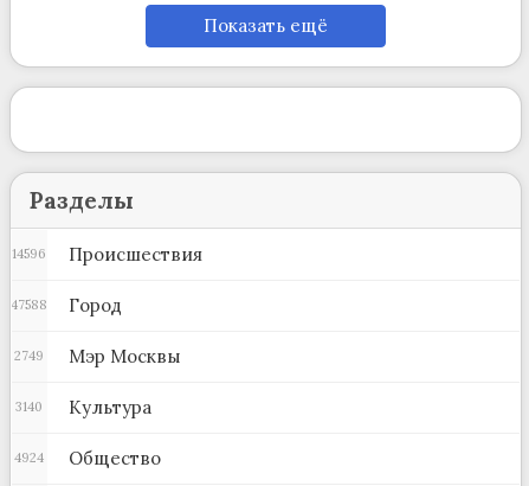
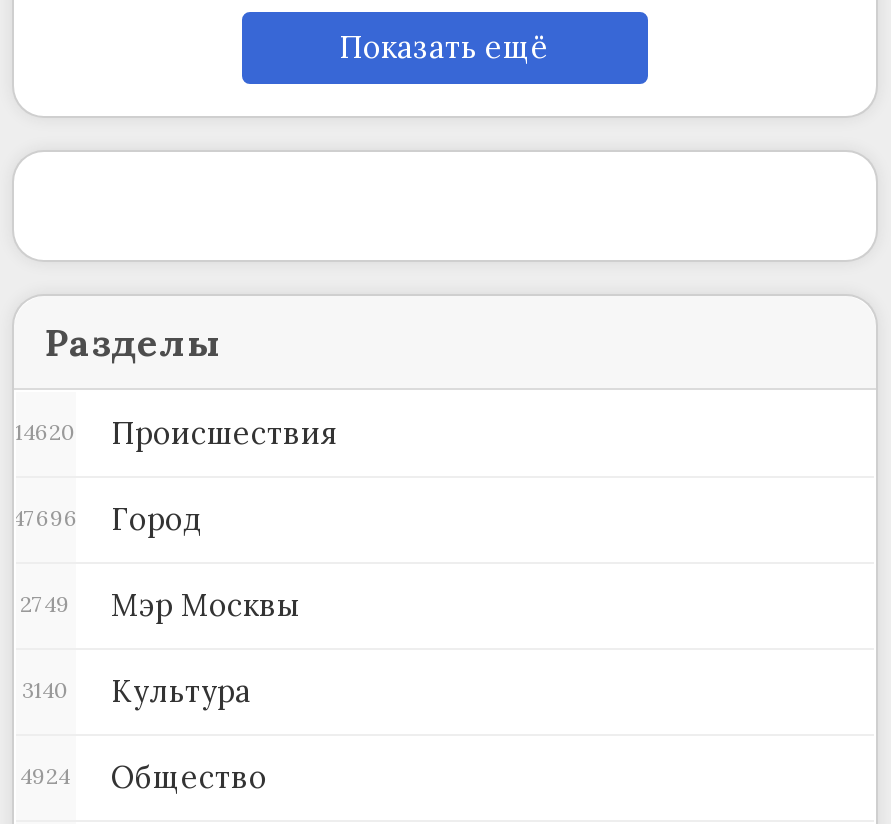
- 14596 Происшествия
+ 14620 Происшествия

- 47588 Город
+ 47696 Город
